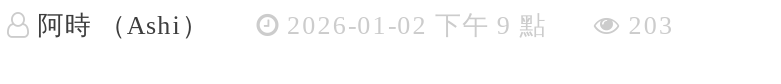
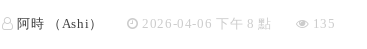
- 2026-01-02 下午 9 點
- 203
+ 2026-04-06 下午 8 點
+ 135
